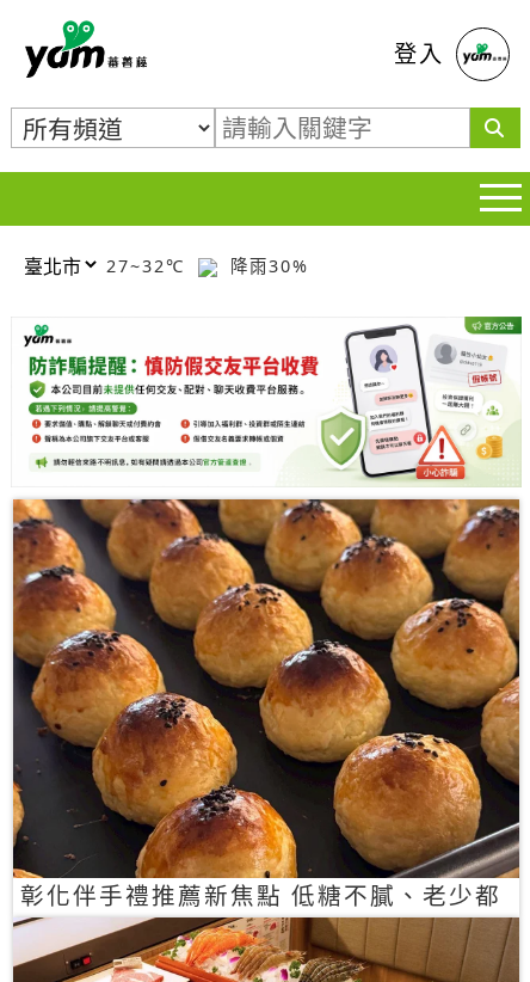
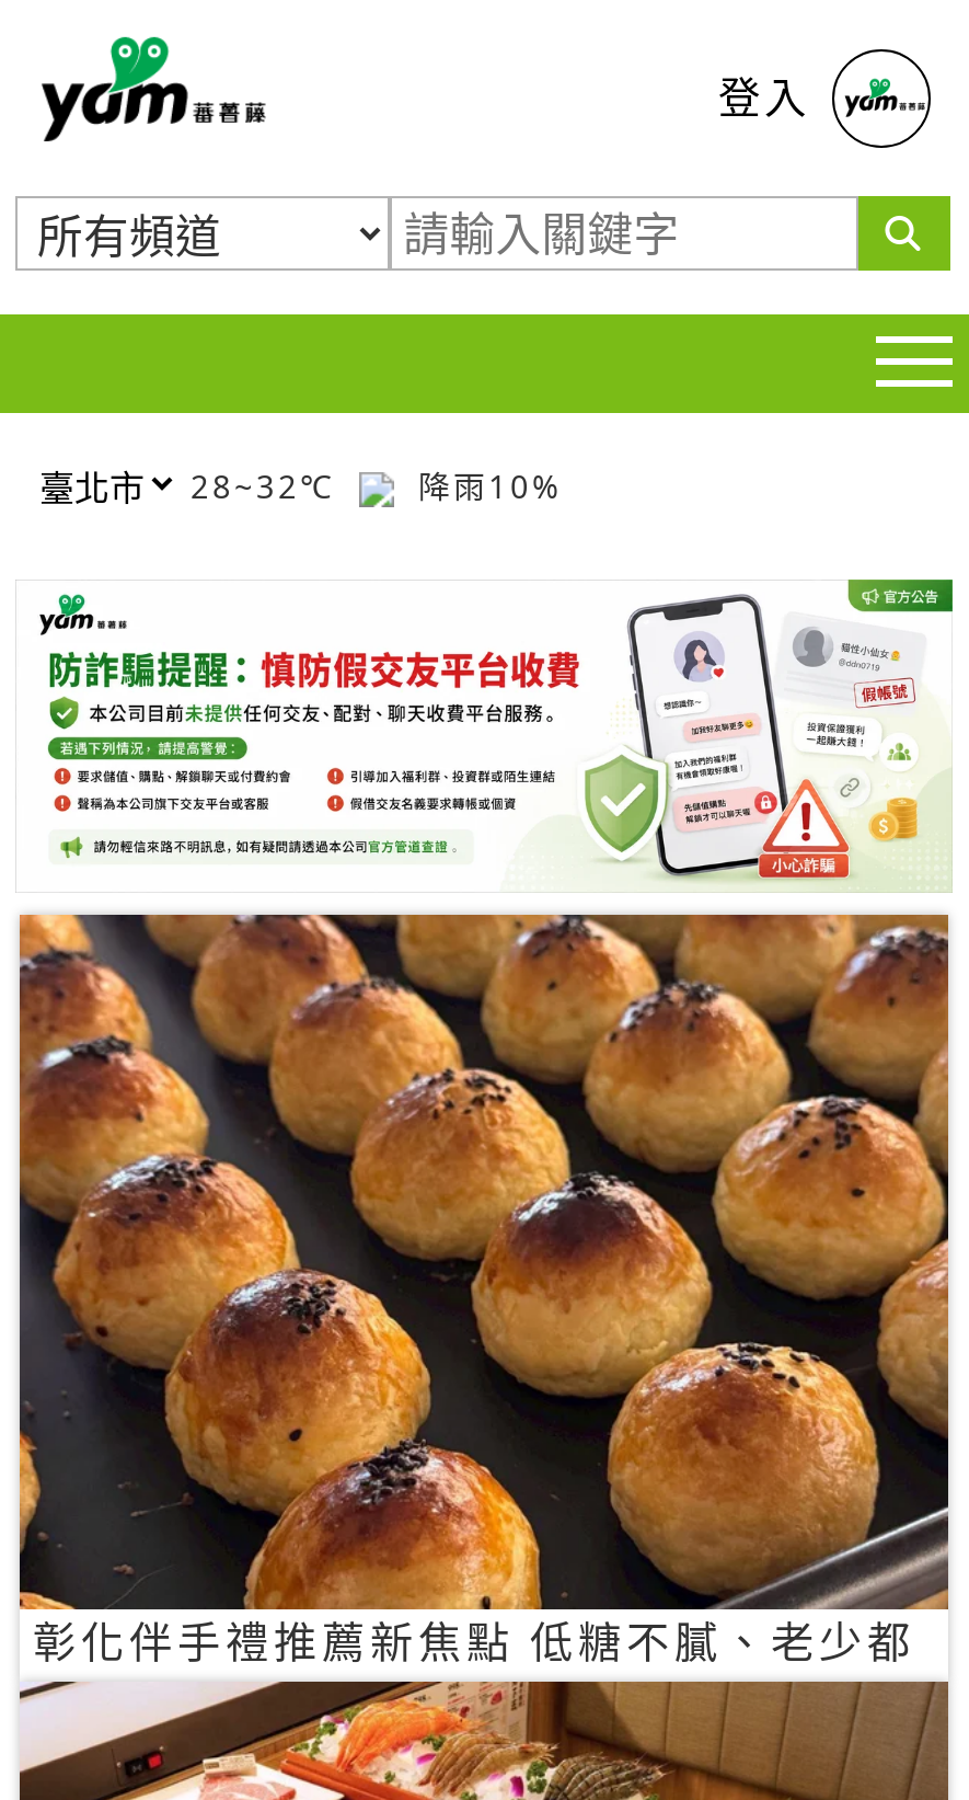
- 27~32℃
+ 28~32℃

- 降雨30%
+ 降雨10%
